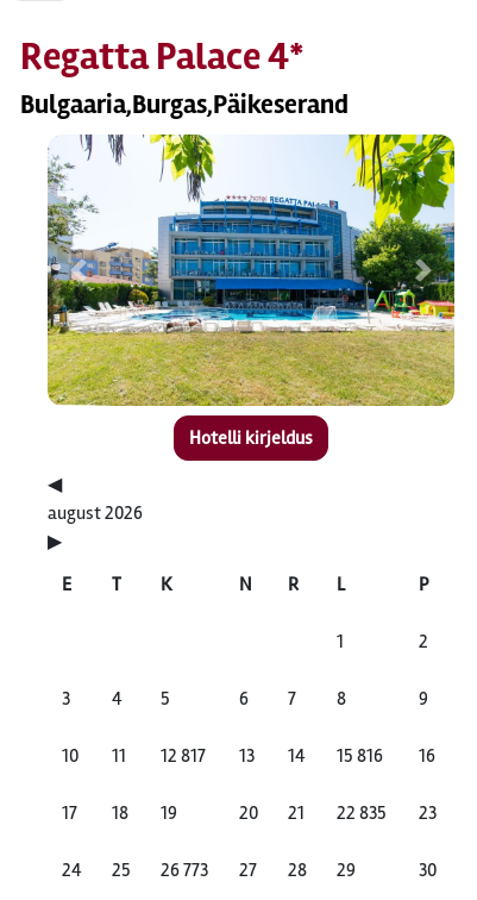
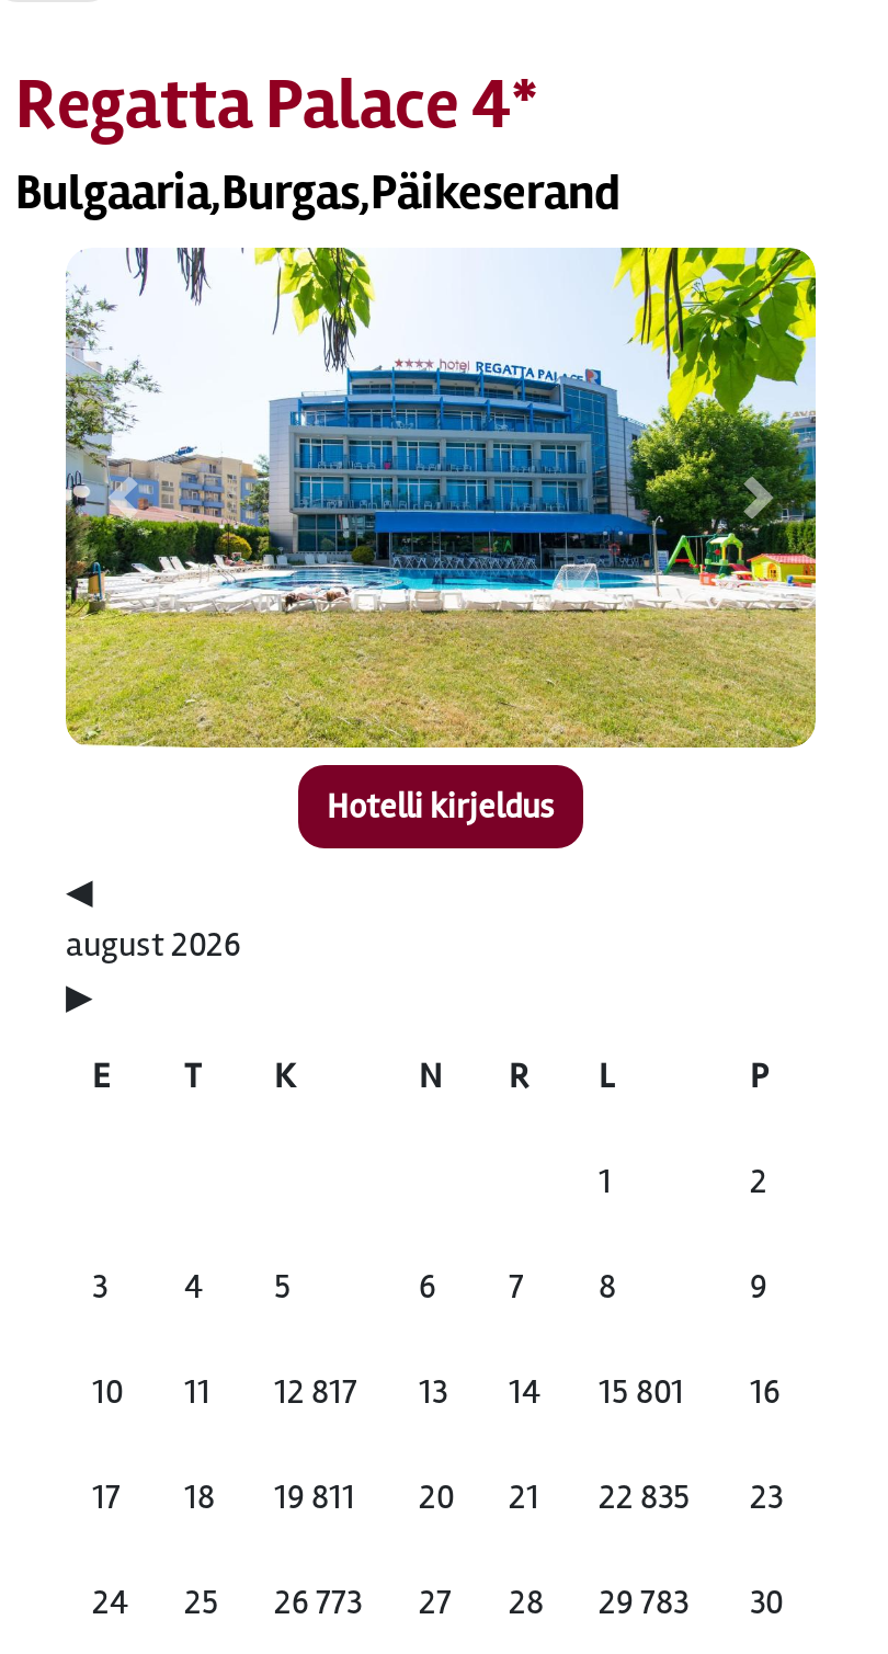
- 10 11 12 817 13 14 15 816 16
+ 10 11 12 817 13 14 15 801 16

- 19
+ 19 811

- 29
+ 29 783
